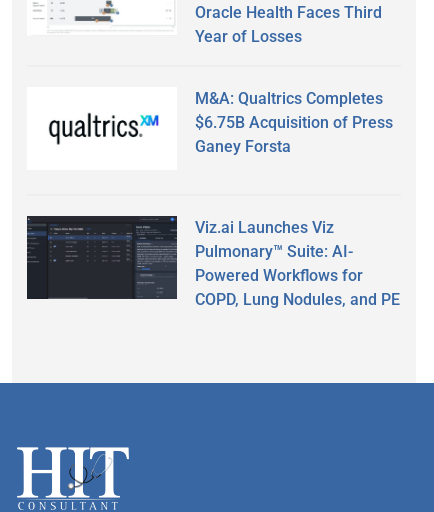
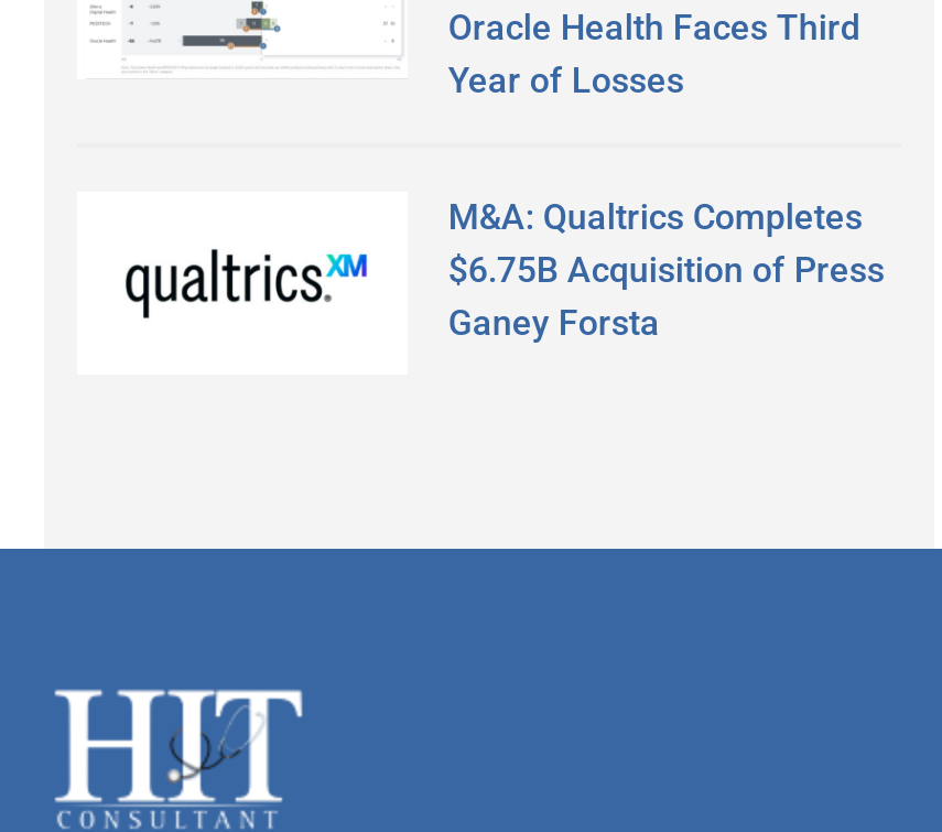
- [image]
- Viz.ai Launches Viz
- Pulmonary™ Suite: AI-
- Powered Workflows for
- COPD, Lung Nodules, and PE
